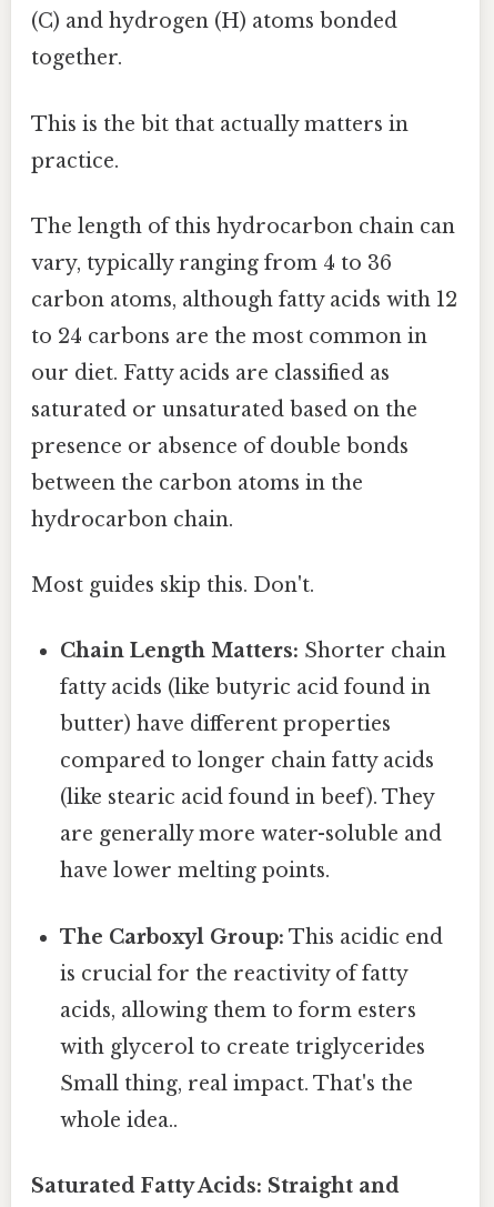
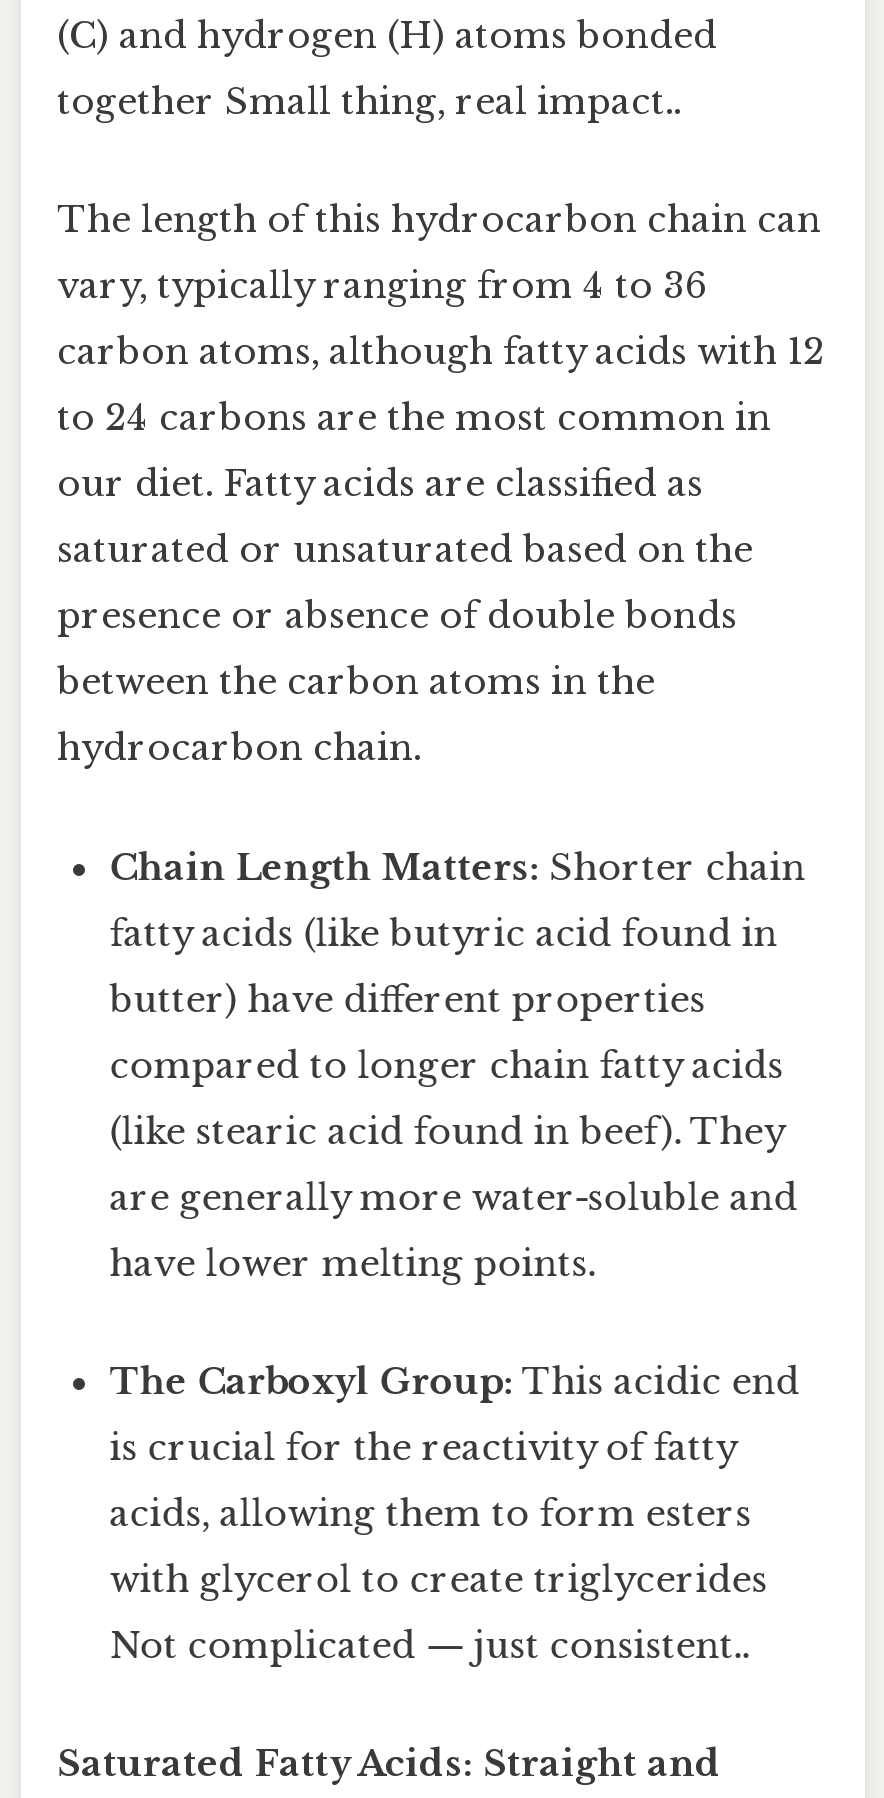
- together.
- This is the bit that actually matters in
- practice.
+ together Small thing, real impact..

- Most guides skip this. Don't.

- Small thing, real impact. That's the
- whole idea..
+ Not complicated — just consistent..
